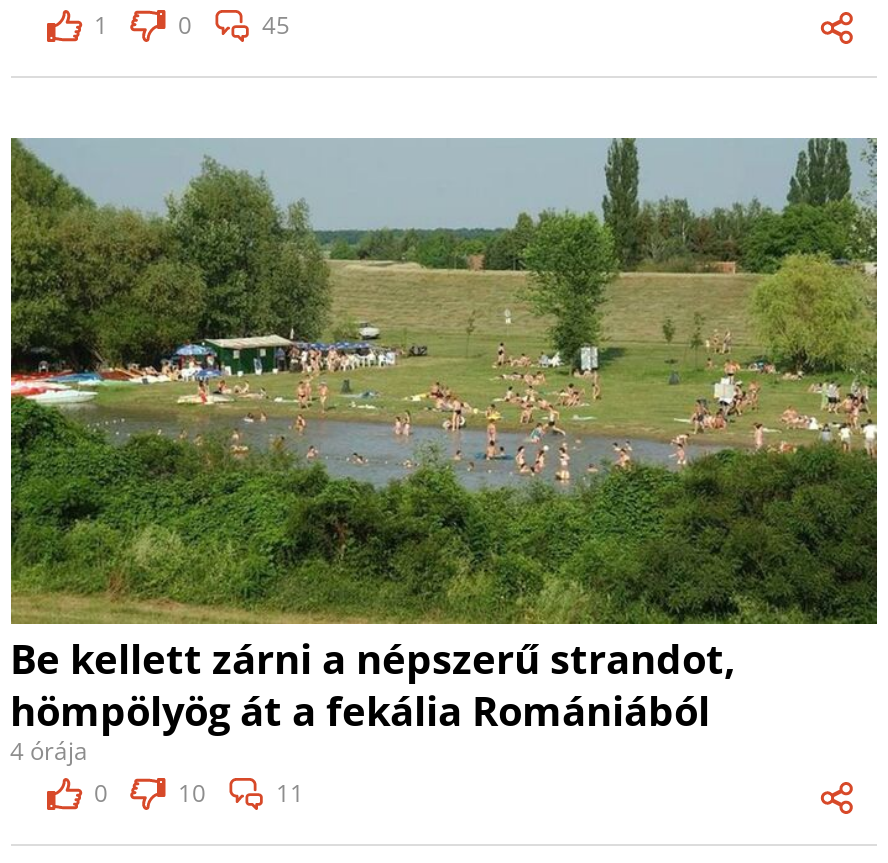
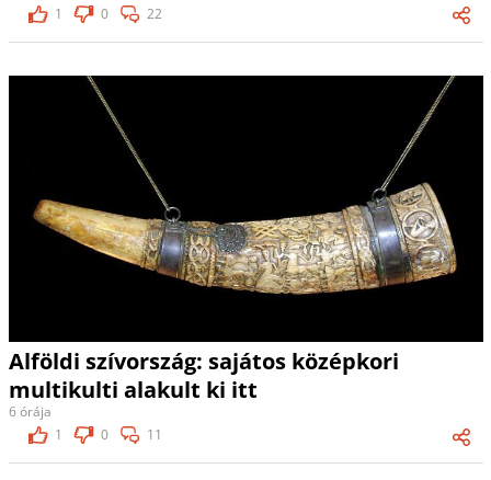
- 45
+ 22

- [image]
- Be kellett zárni a népszerű strandot,
- hömpölyög át a fekália Romániából
- 4 órája
+ [image]
+ Alföldi szívország: sajátos középkori
+ multikulti alakult ki itt
+ 6 órája
+ 1

- 10
